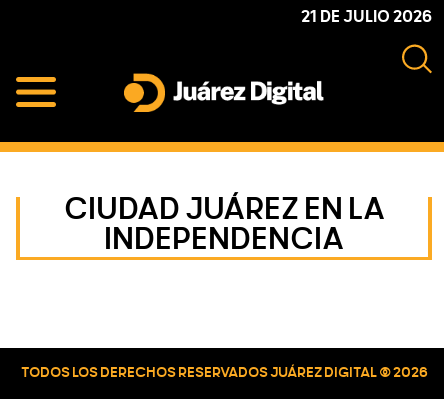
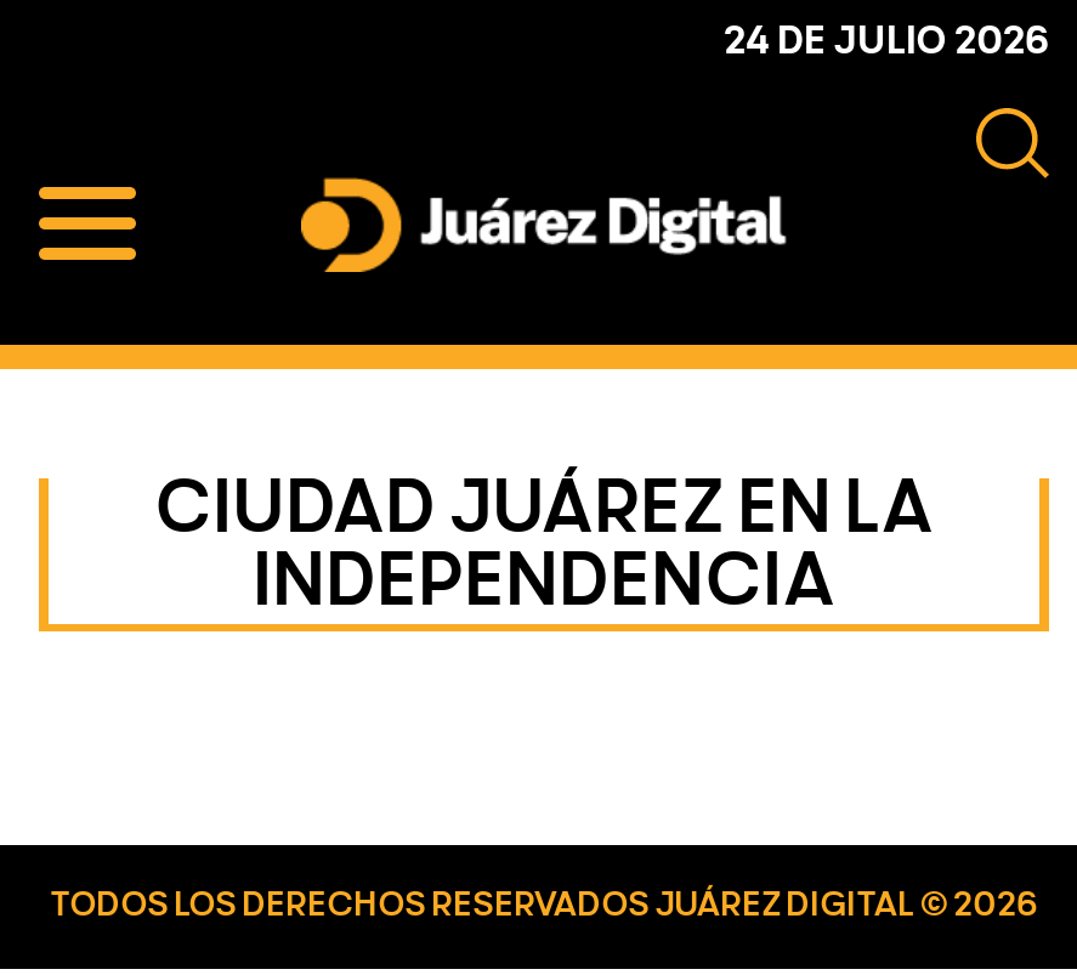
- 21 DE JULIO 2026
+ 24 DE JULIO 2026
